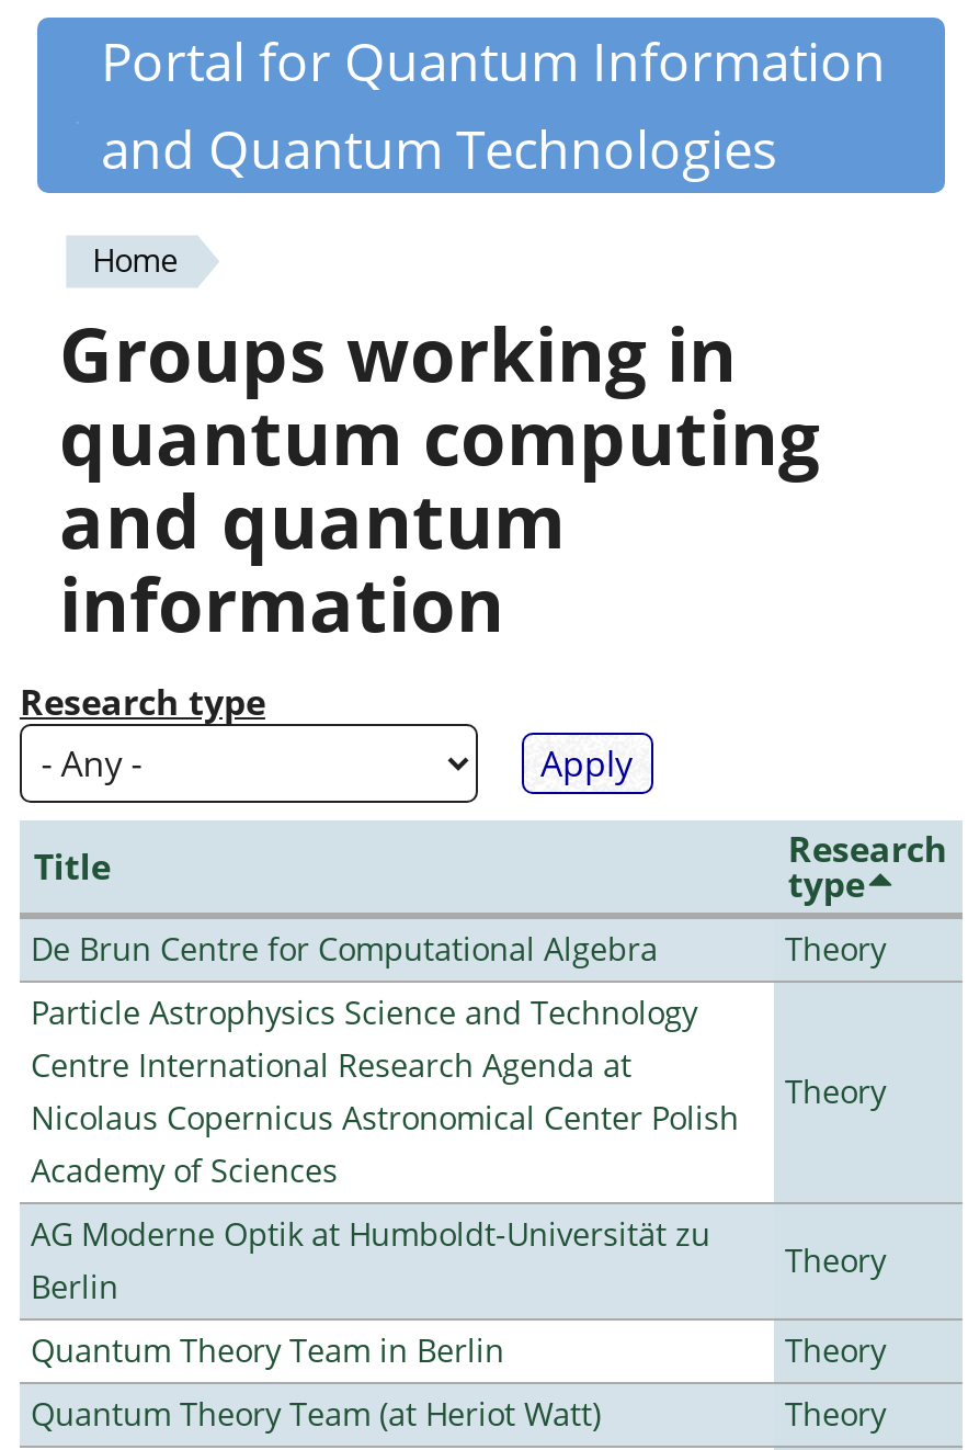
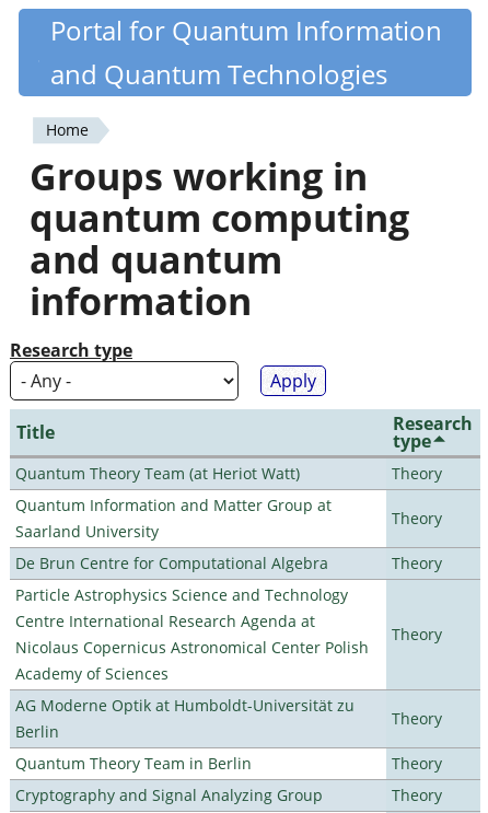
+ Theory
+ Quantum Information and Matter Group at
+ Saarland University

+ Theory

moved up: Quantum Theory Team (at Heriot Watt)

+ Cryptography and Signal Analyzing Group
